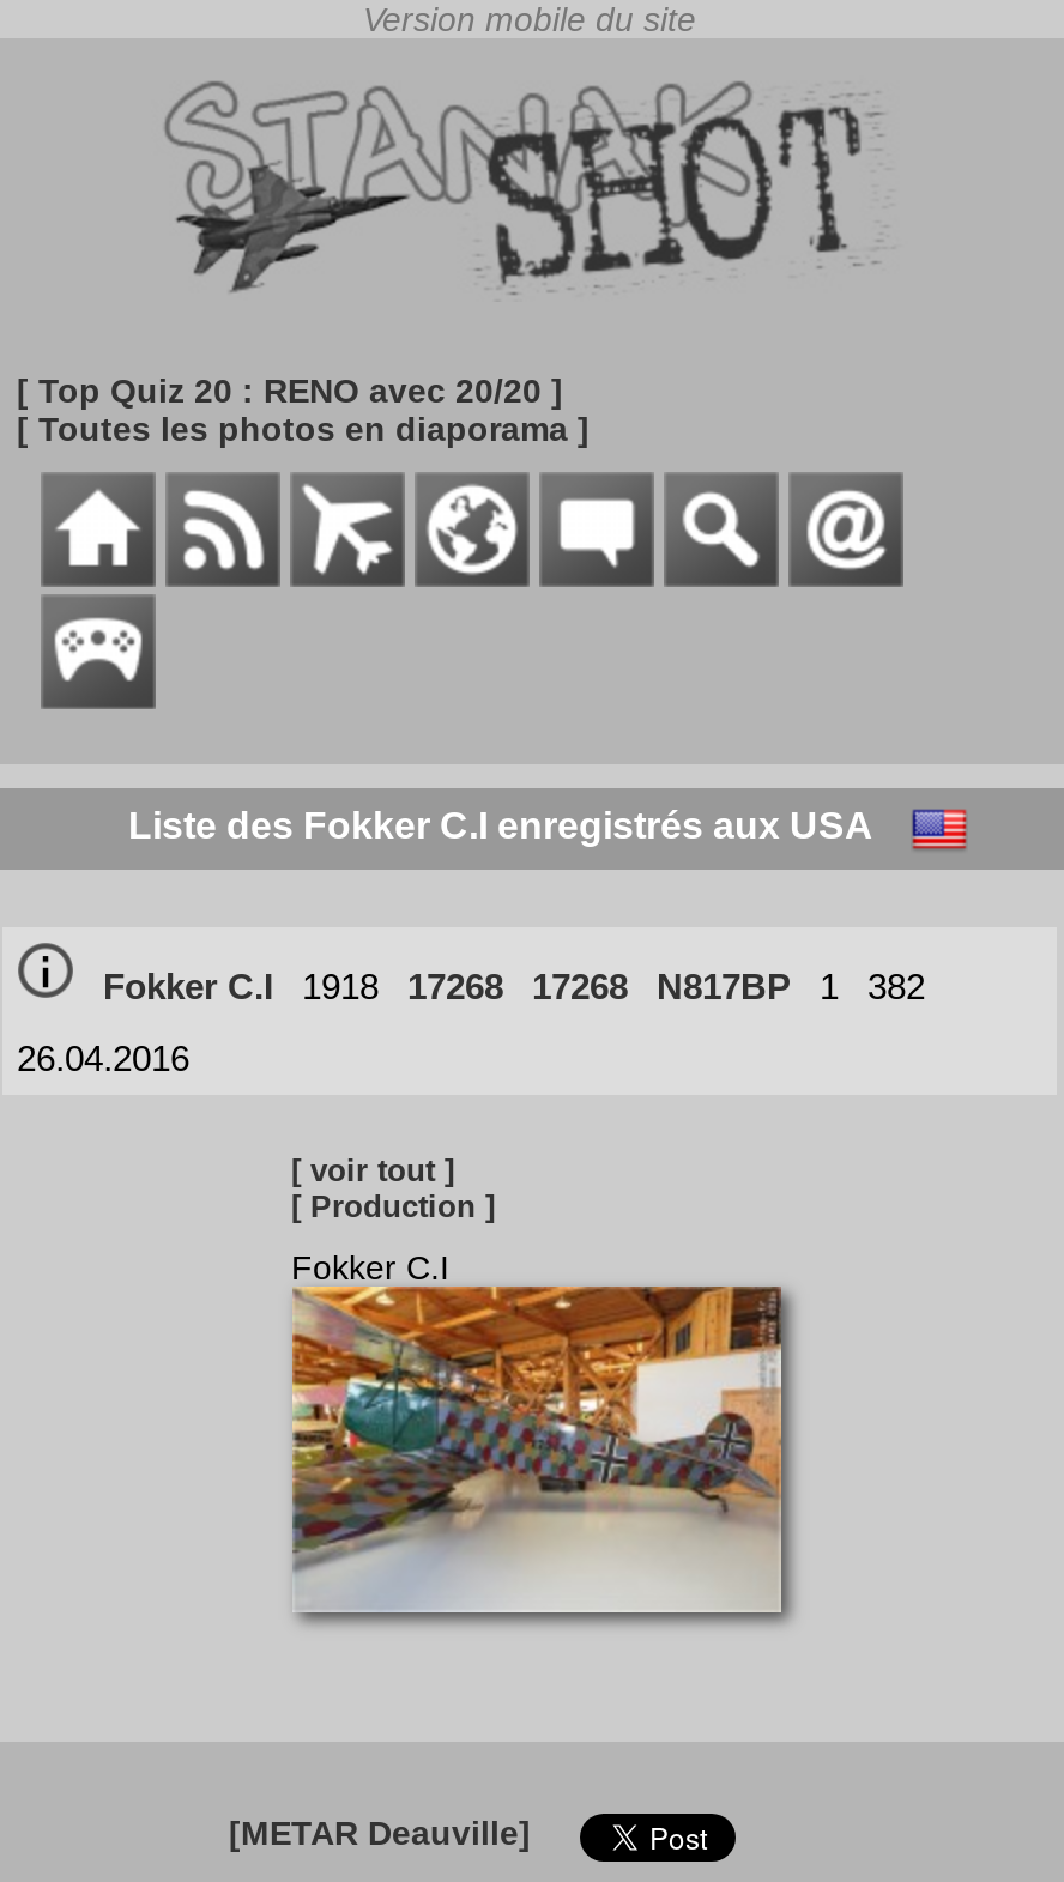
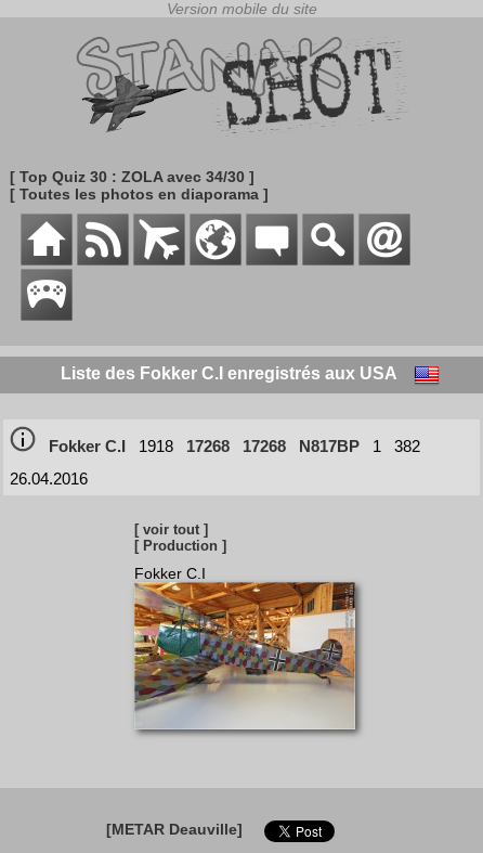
- [ Top Quiz 20 : RENO avec 20/20 ]
+ [ Top Quiz 30 : ZOLA avec 34/30 ]
